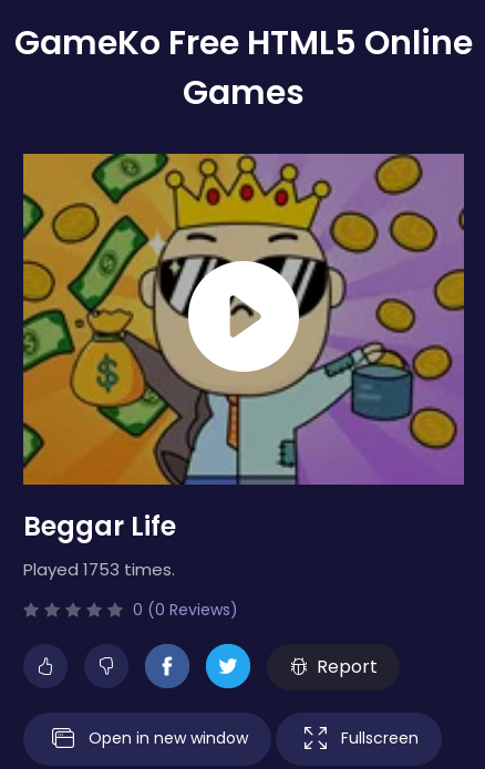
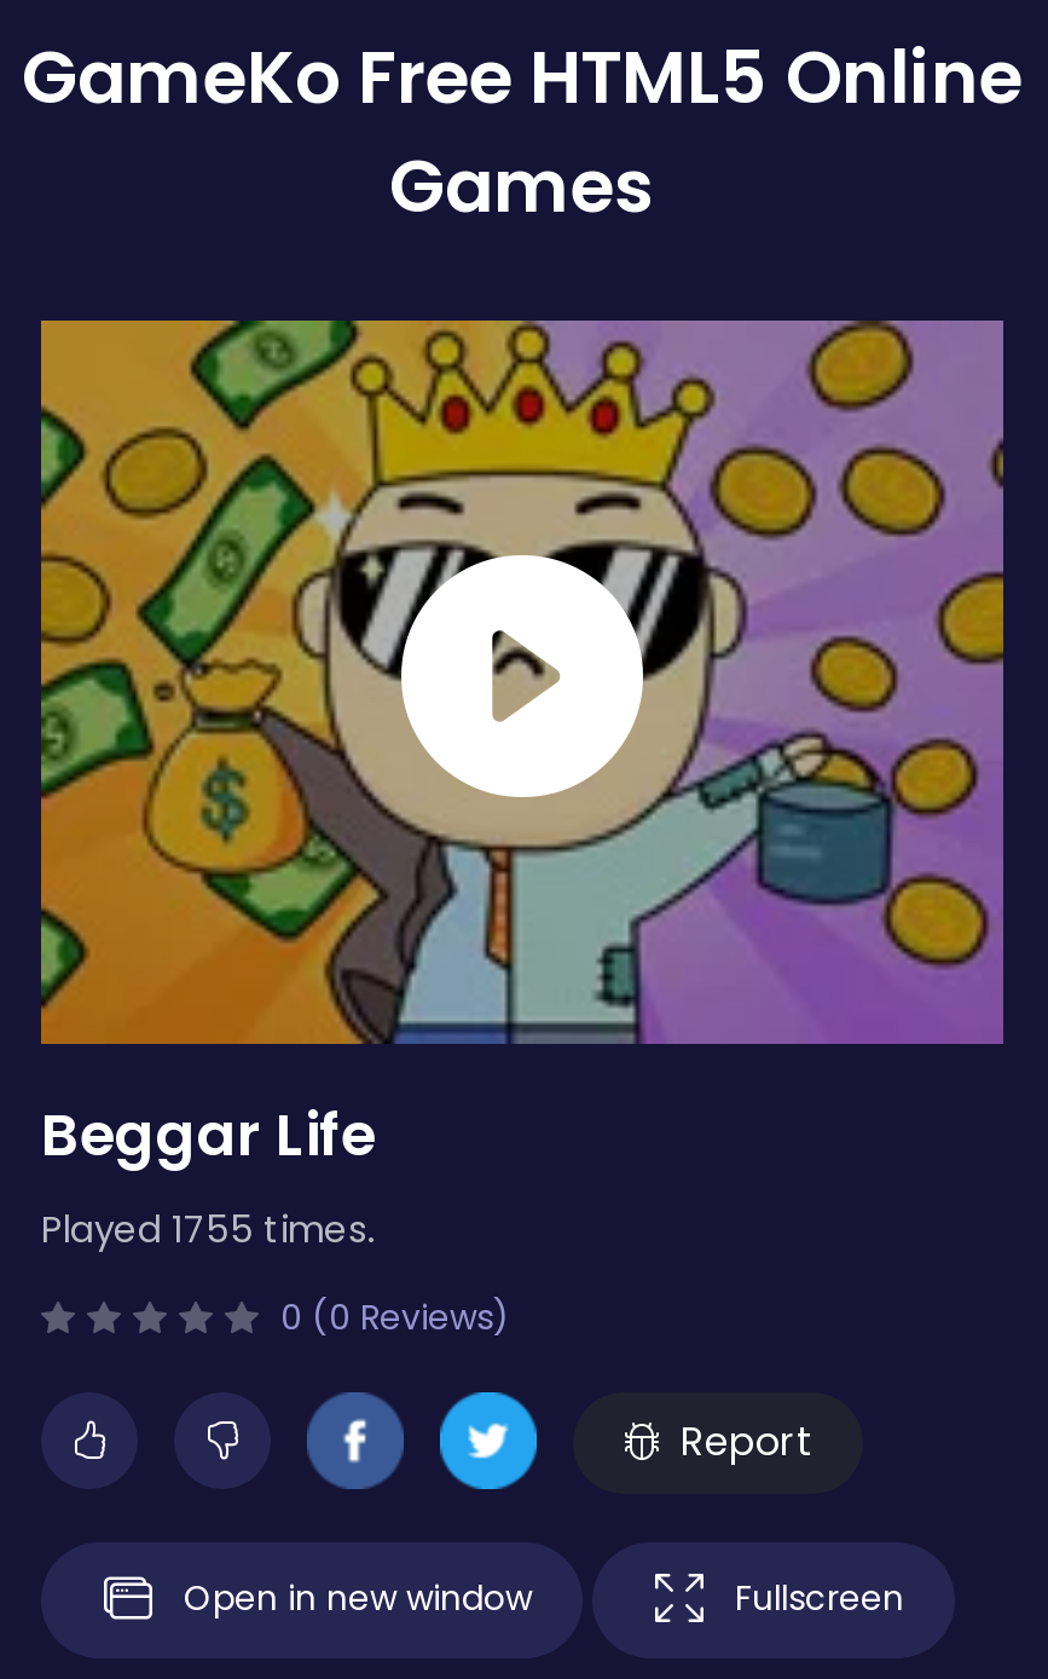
- Played 1753 times.
+ Played 1755 times.
